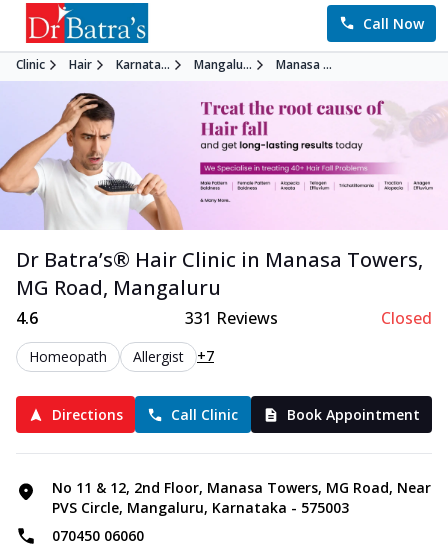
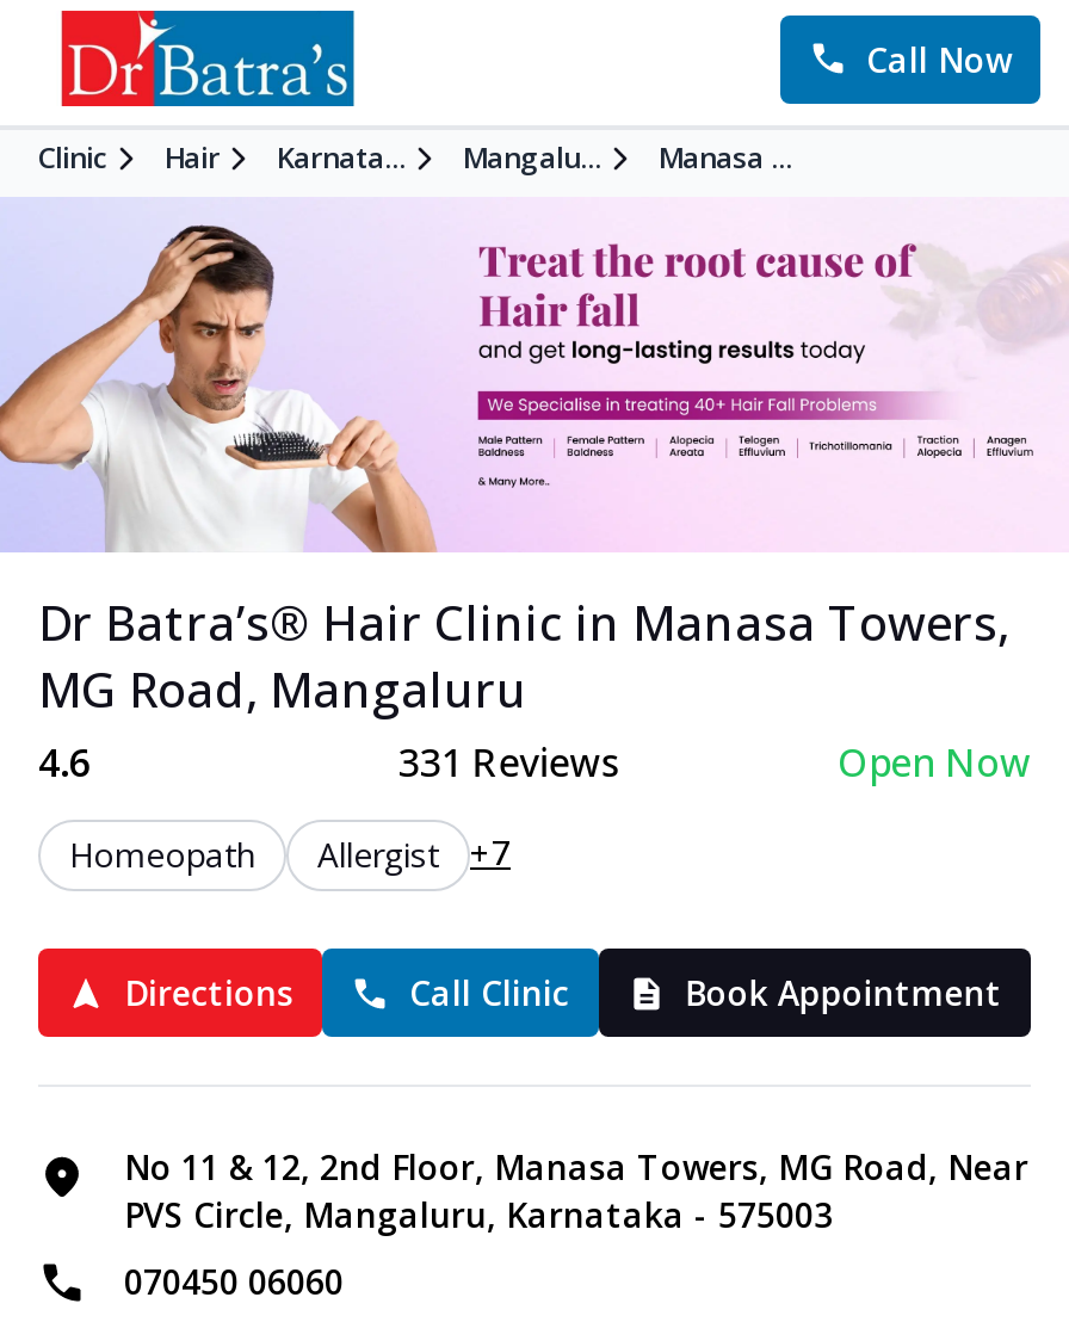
- Closed
+ Open Now
